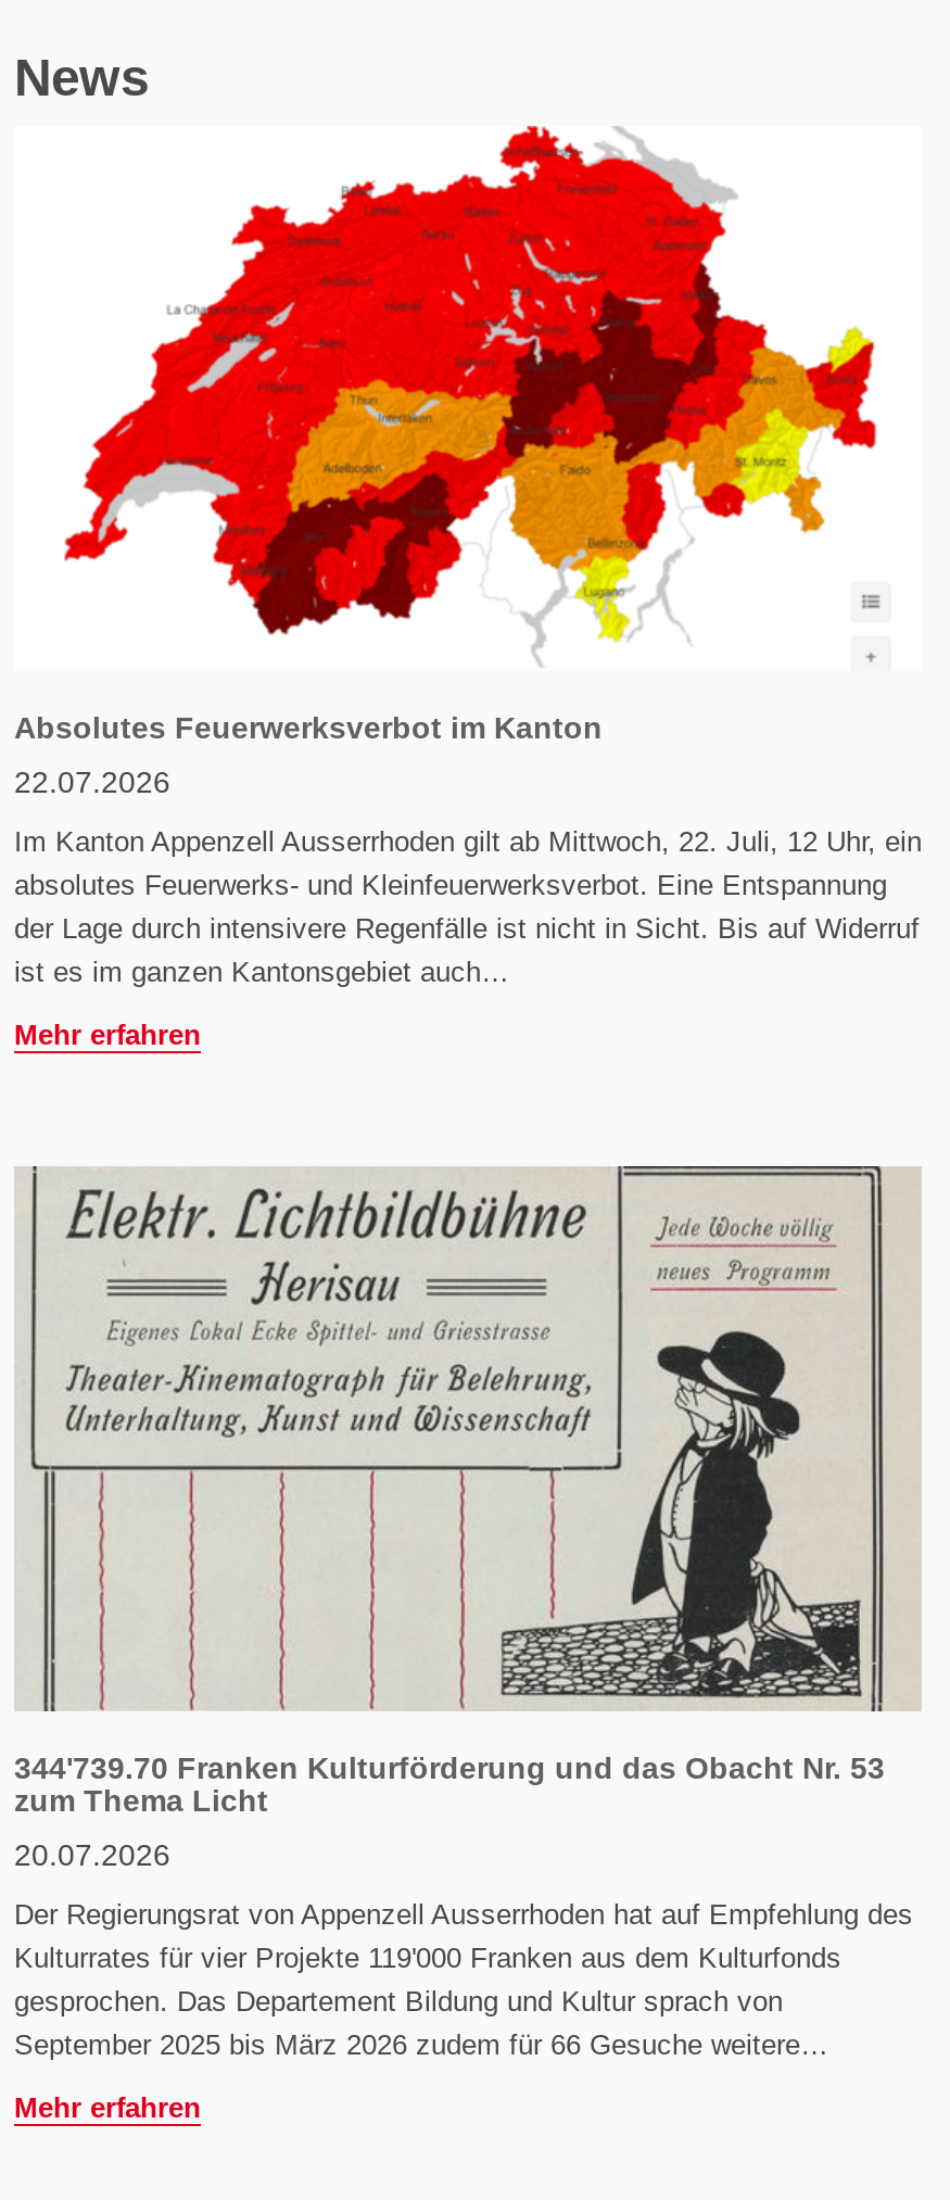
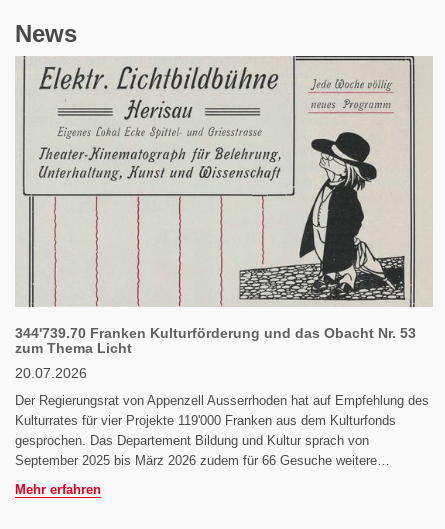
- [image]
- Absolutes Feuerwerksverbot im Kanton
- 22.07.2026
- Im Kanton Appenzell Ausserrhoden gilt ab Mittwoch, 22. Juli, 12 Uhr, ein
- absolutes Feuerwerks- und Kleinfeuerwerksverbot. Eine Entspannung
- der Lage durch intensivere Regenfälle ist nicht in Sicht. Bis auf Widerruf
- ist es im ganzen Kantonsgebiet auch…
- Mehr erfahren
